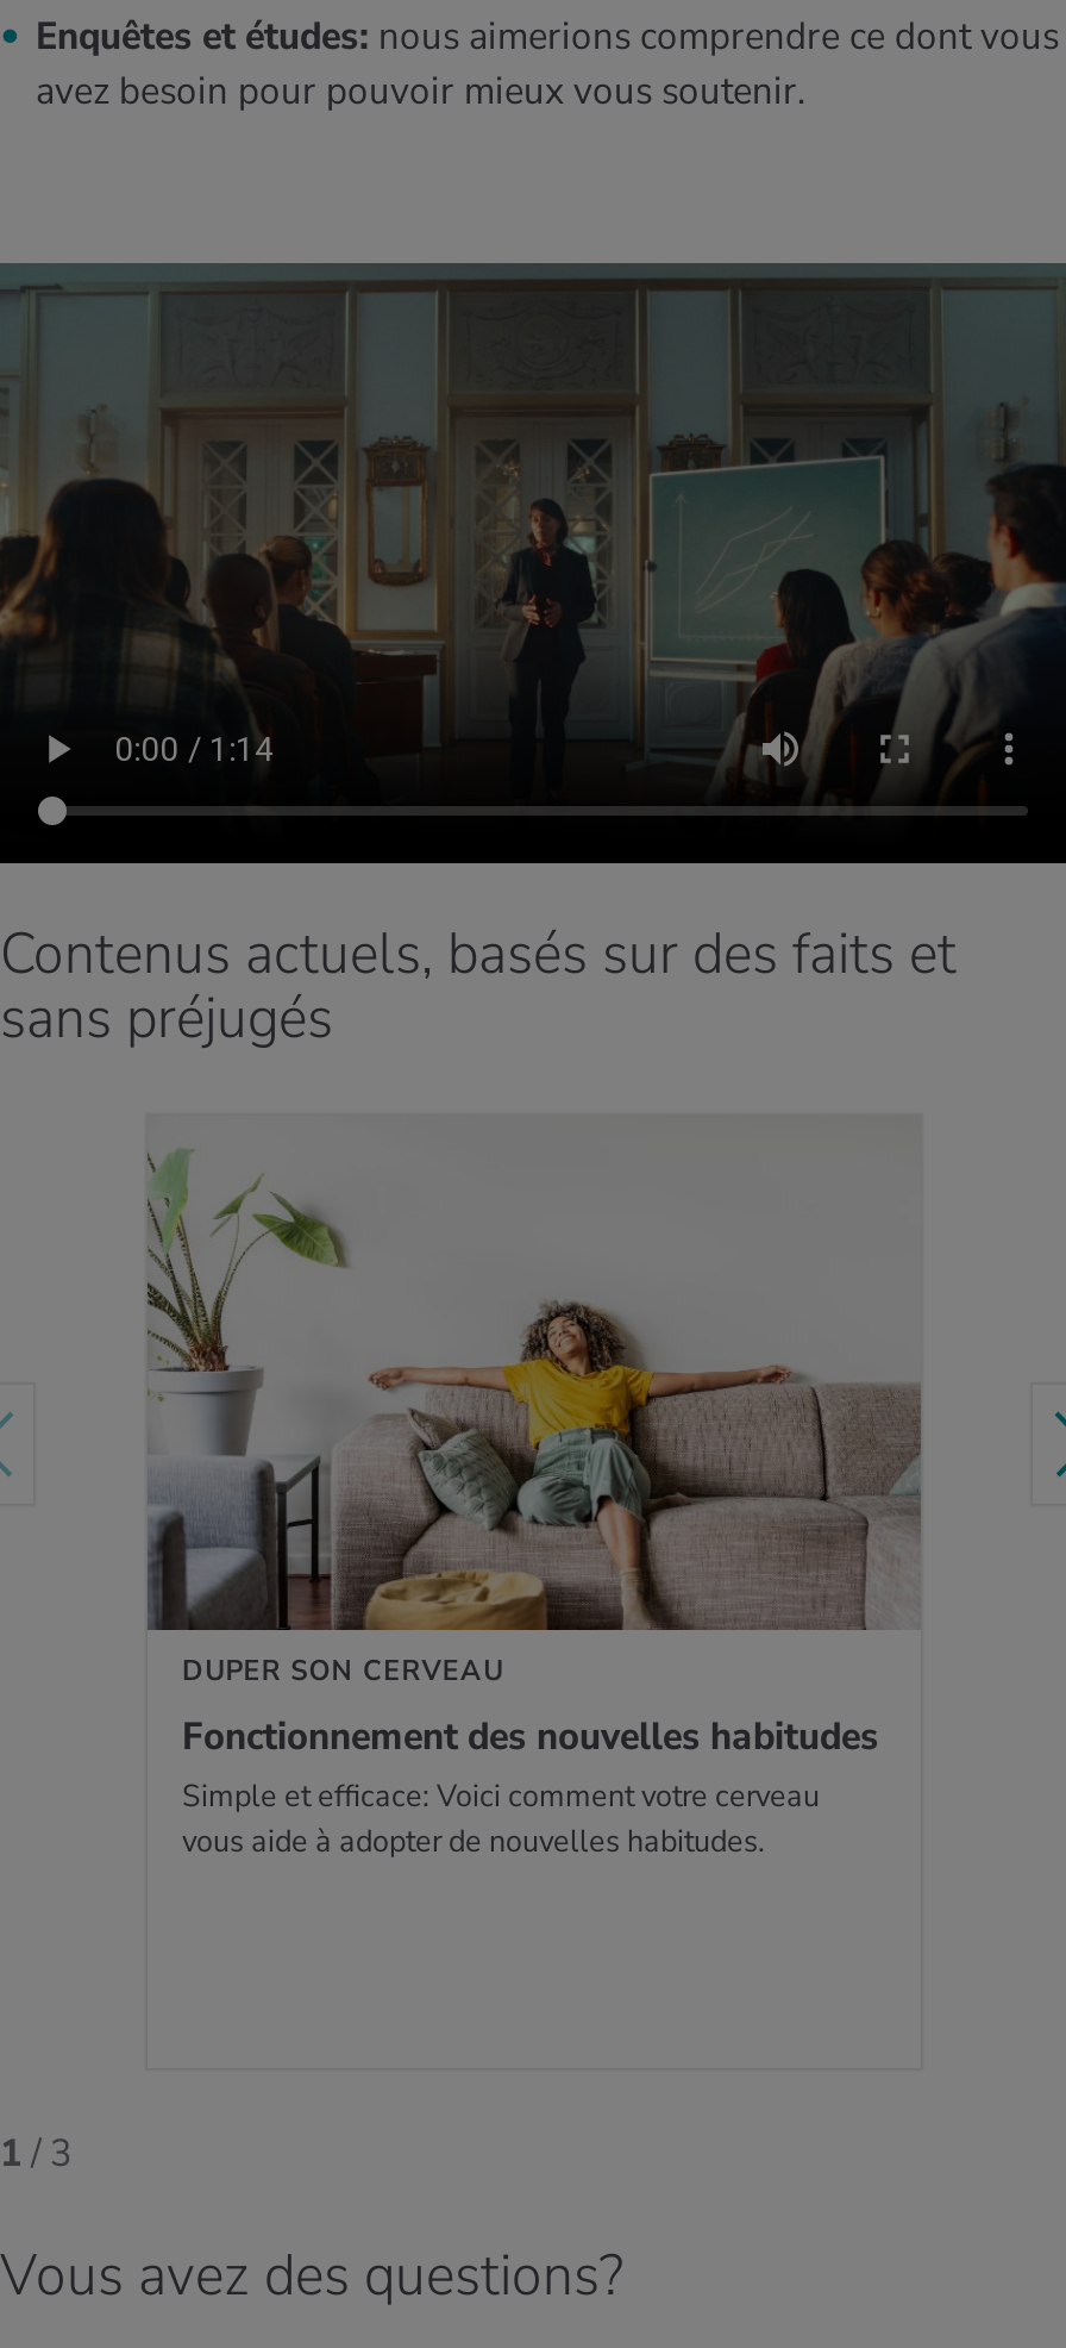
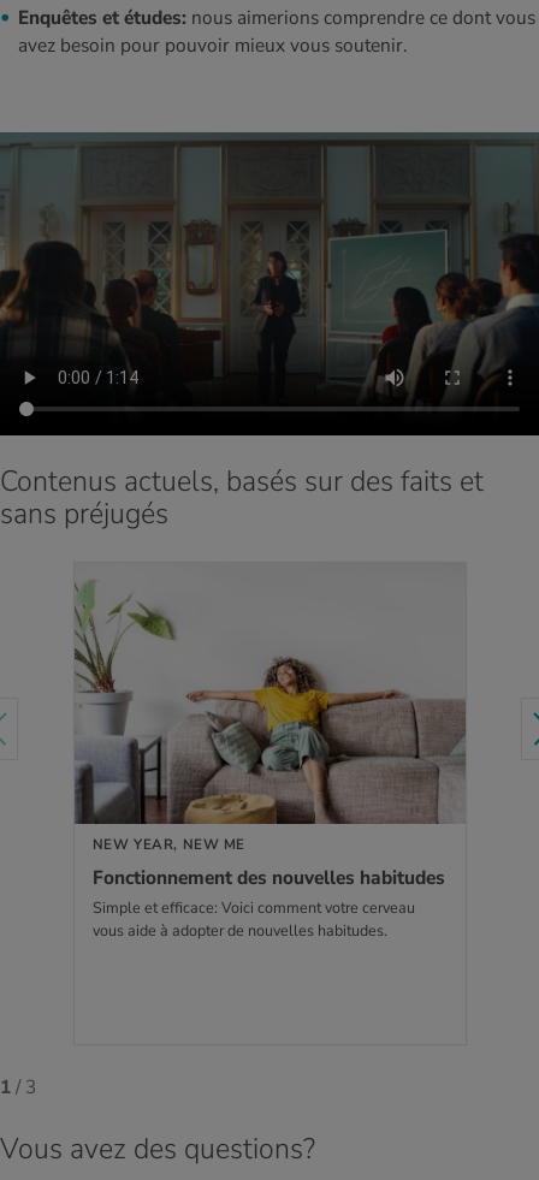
- DUPER SON CERVEAU
+ NEW YEAR, NEW ME
